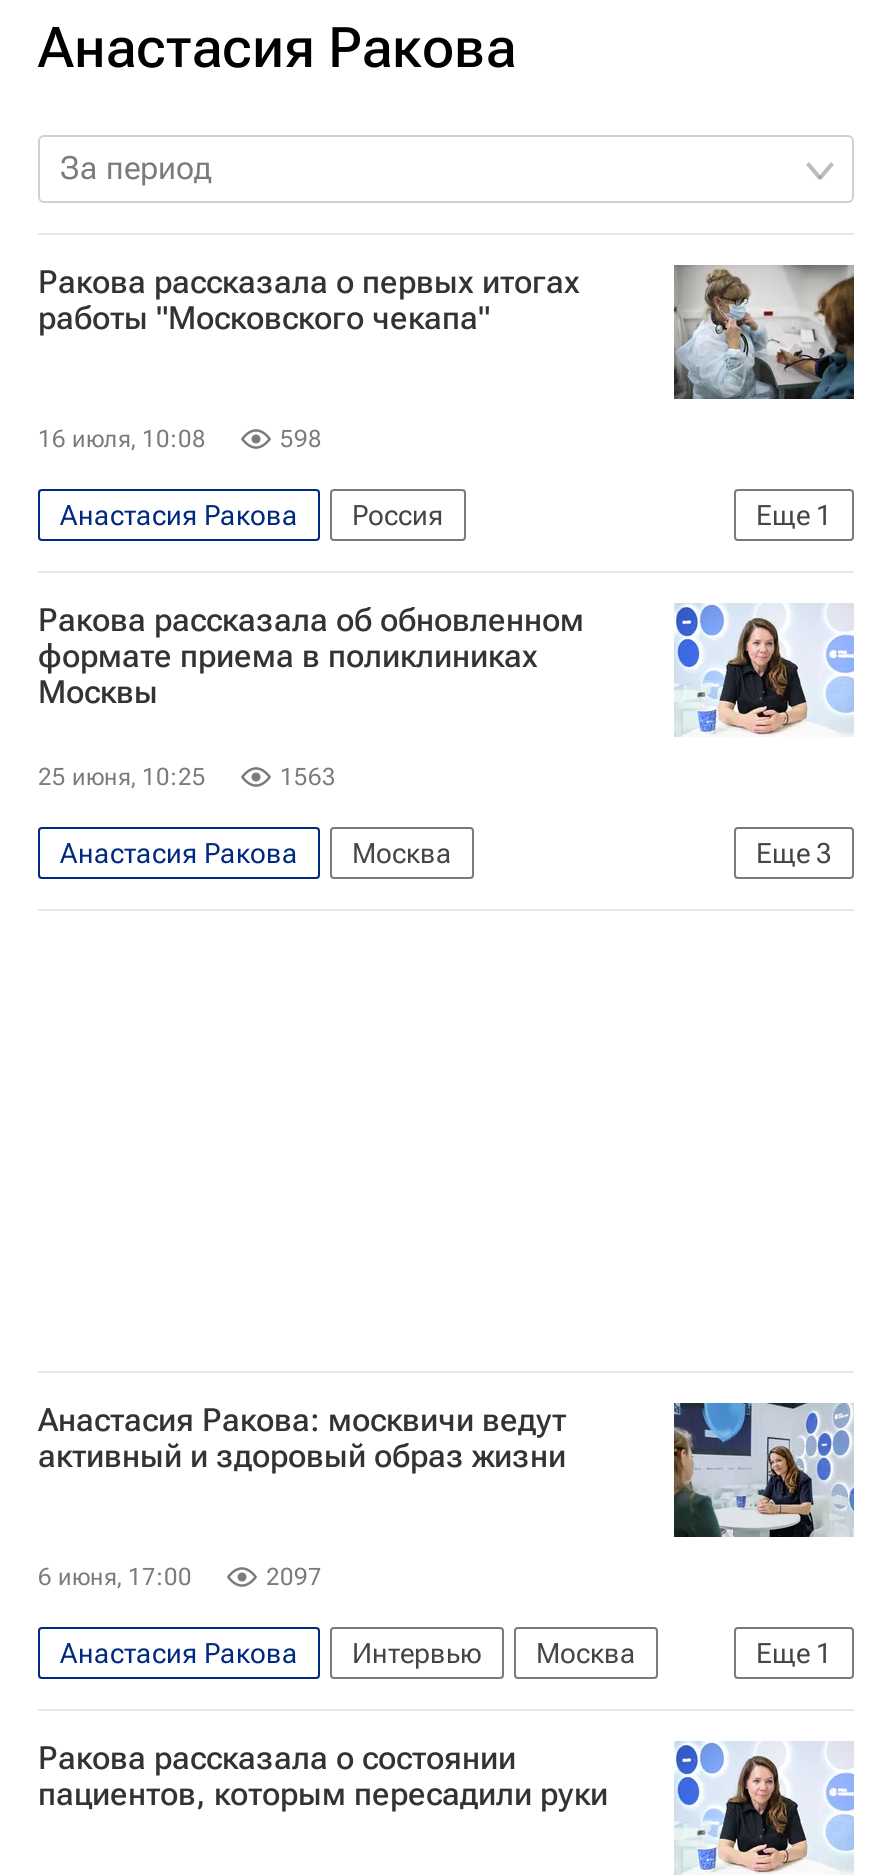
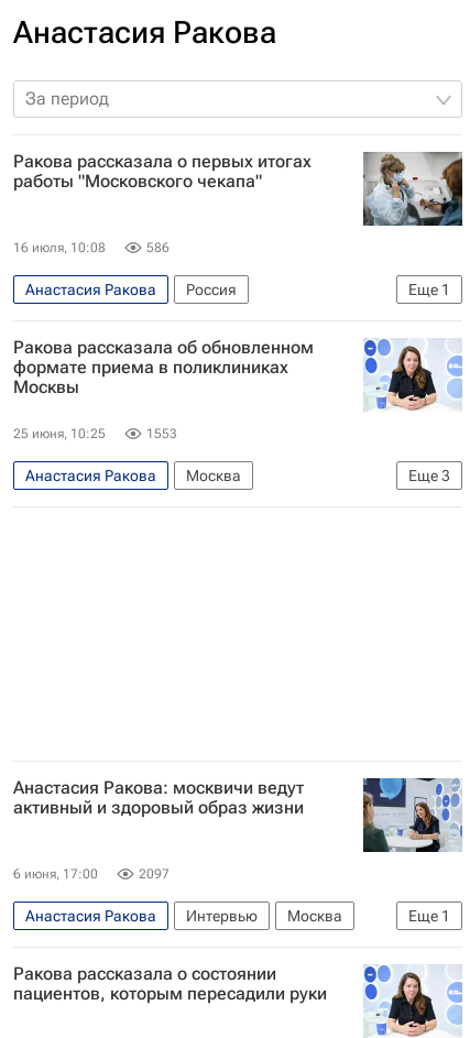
- 598
+ 586

- 1563
+ 1553
